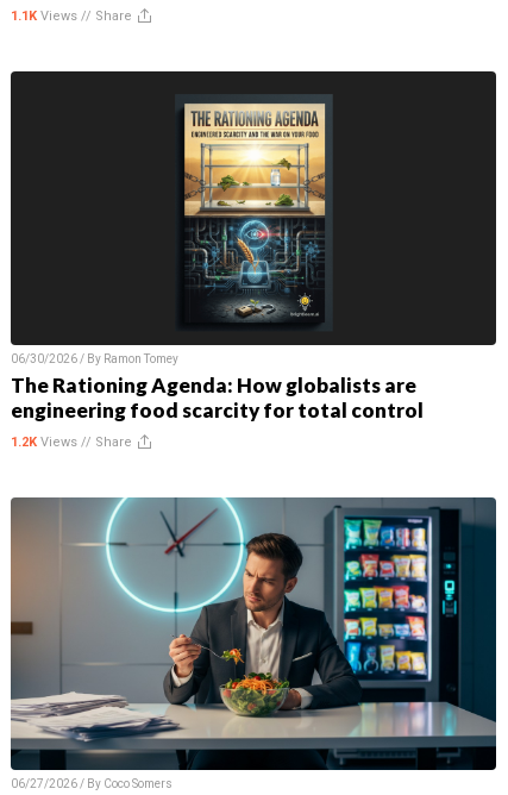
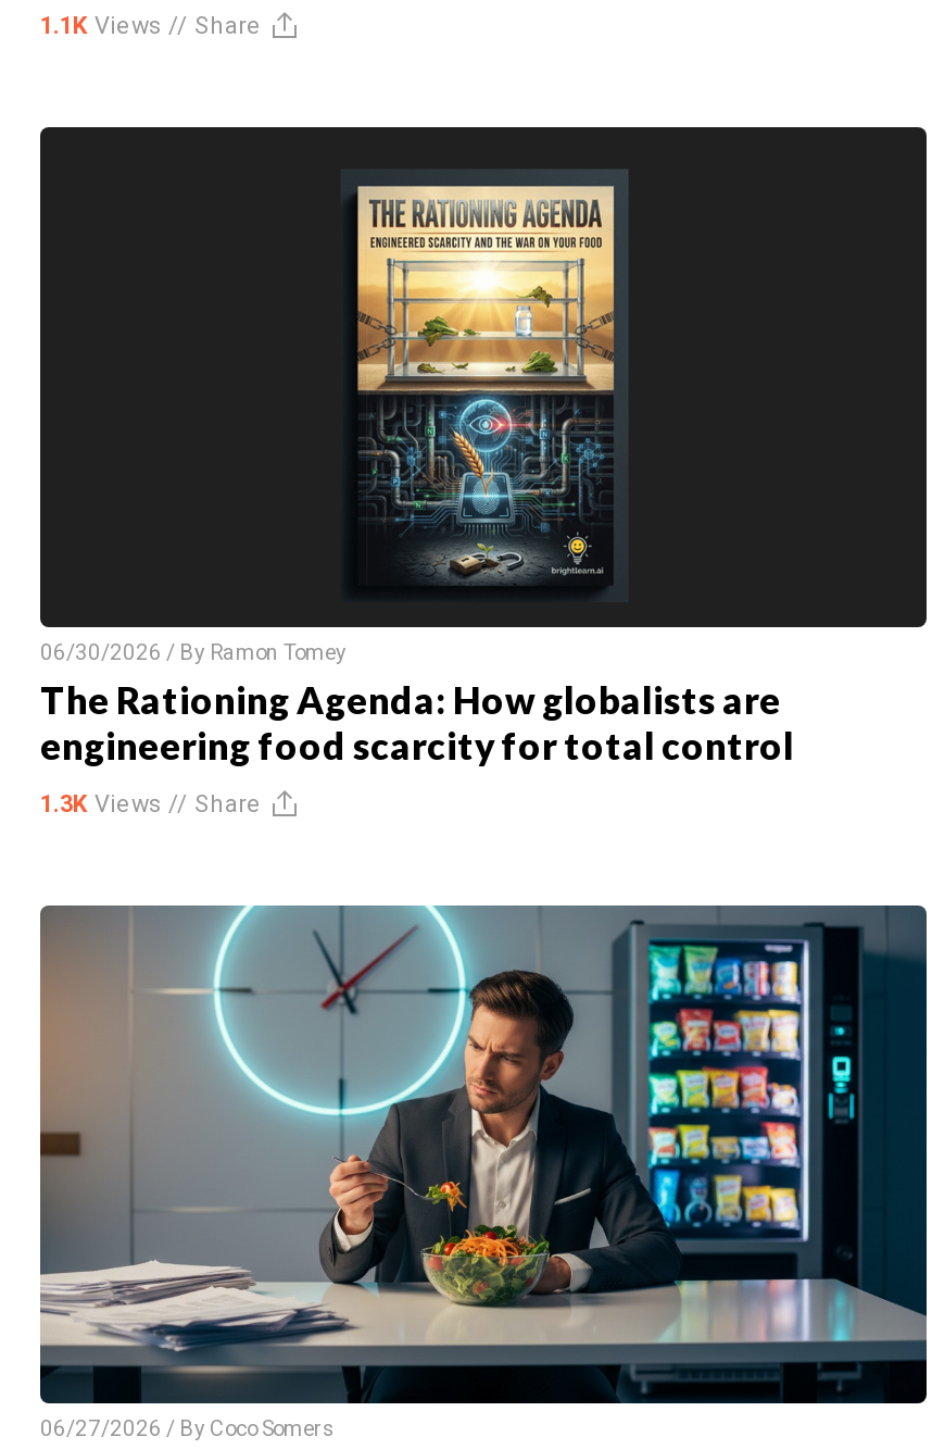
- 1.2K Views // Share
+ 1.3K Views // Share
